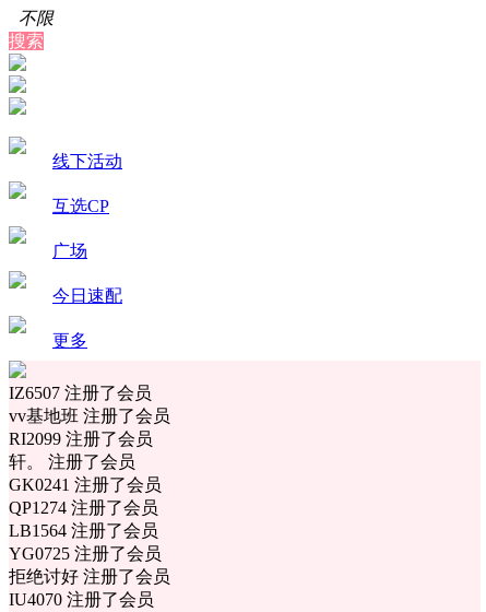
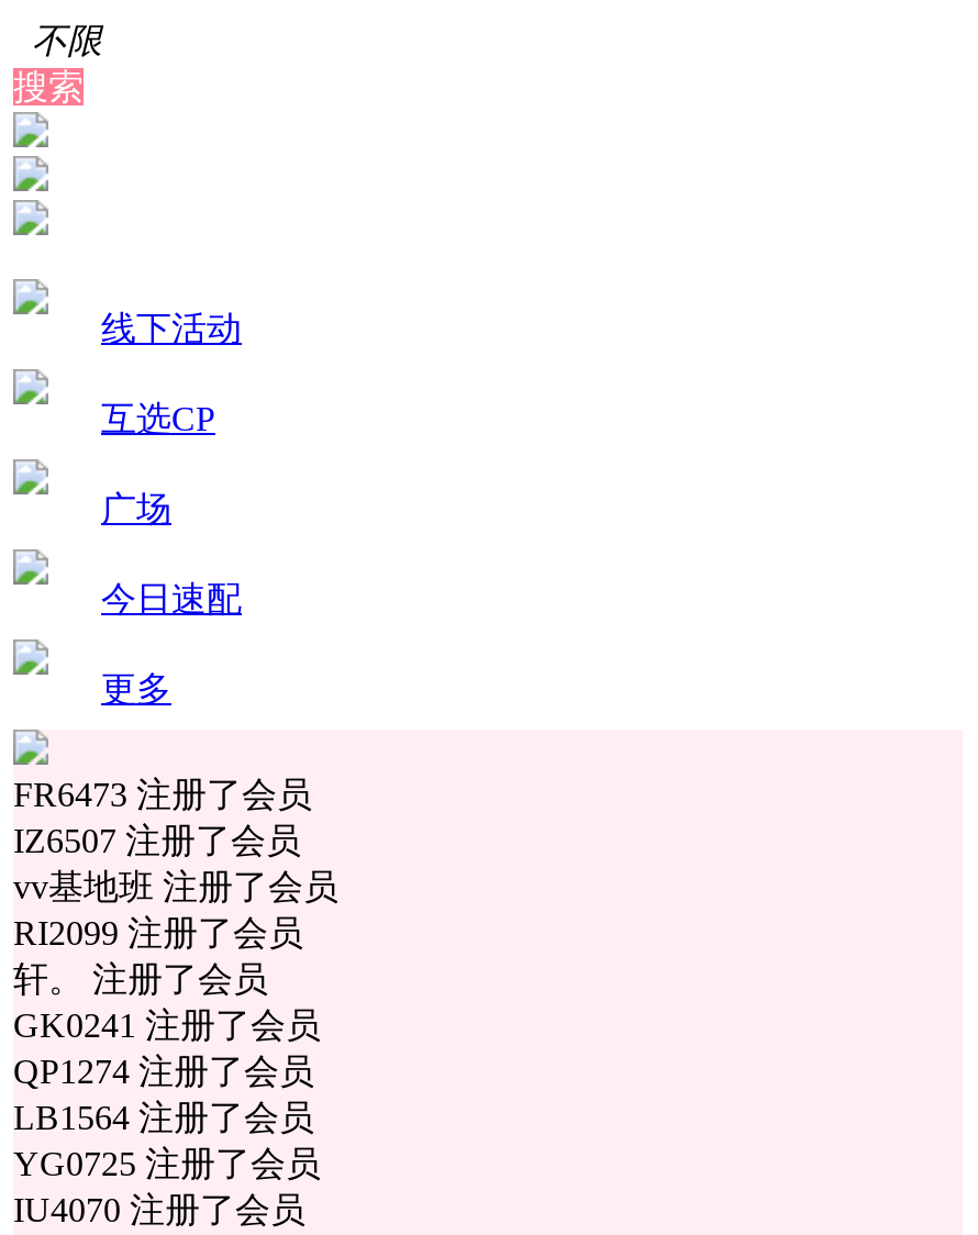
+ FR6473 注册了会员

moved down: IZ6507 注册了会员 | vv基地班 注册了会员 | RI2099 注册了会员 | 轩。 注册了会员 | GK0241 注册了会员 | QP1274 注册了会员 | LB1564 注册了会员 | YG0725 注册了会员

- 拒绝讨好 注册了会员
